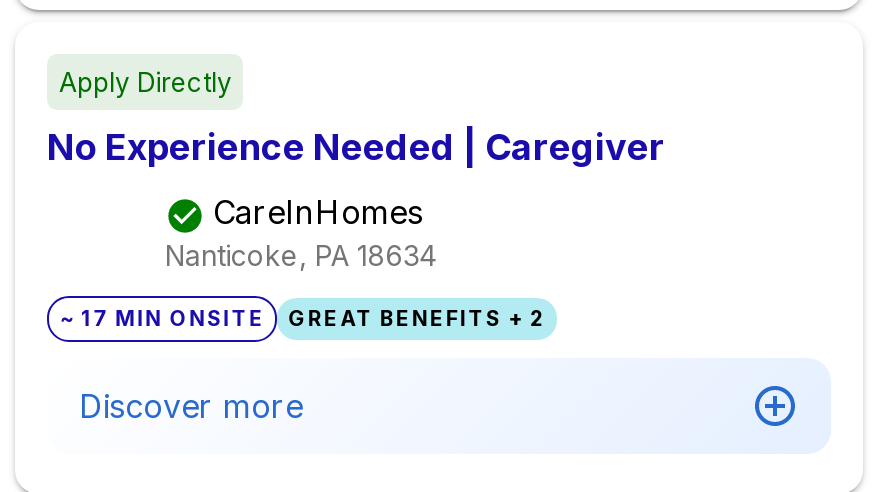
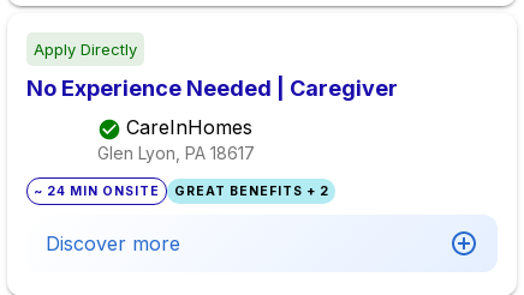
- Nanticoke, PA 18634
+ Glen Lyon, PA 18617

- ~ 17 MIN ONSITE GREAT BENEFITS + 2
+ ~ 24 MIN ONSITE GREAT BENEFITS + 2
